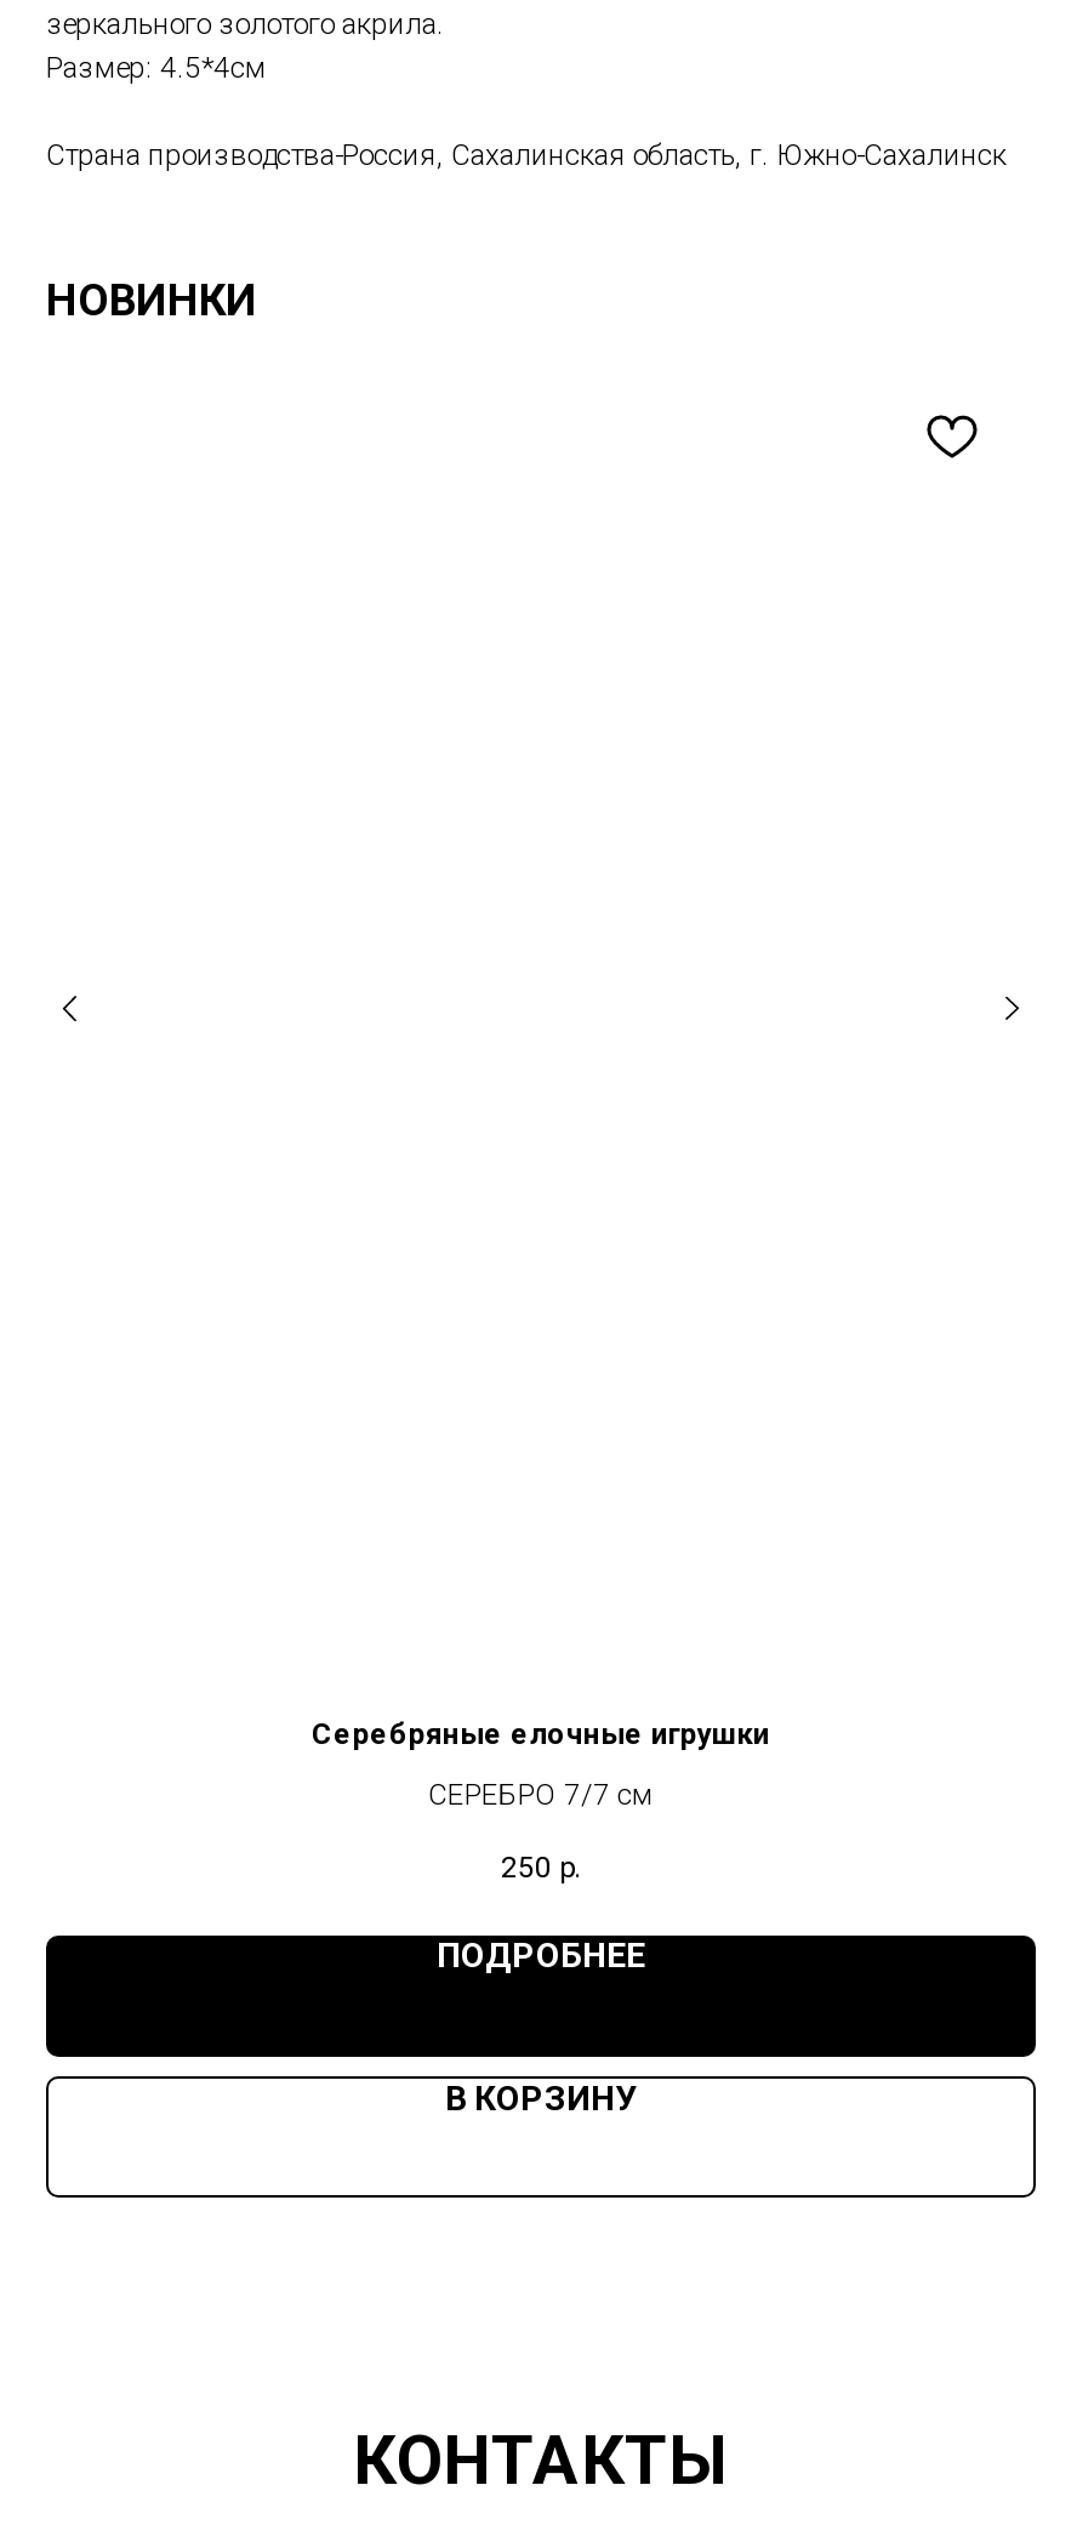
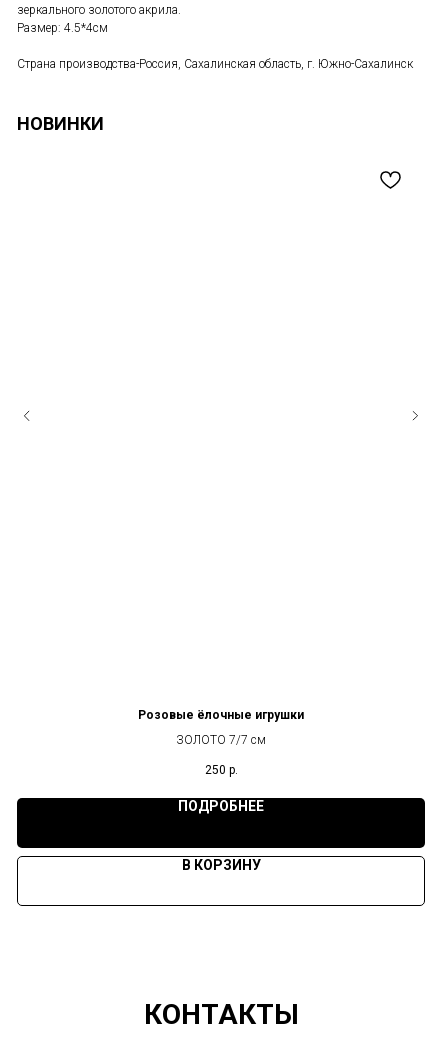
- Серебряные елочные игрушки
+ Розовые ёлочные игрушки

- СЕРЕБРО 7/7 см
+ ЗОЛОТО 7/7 см
